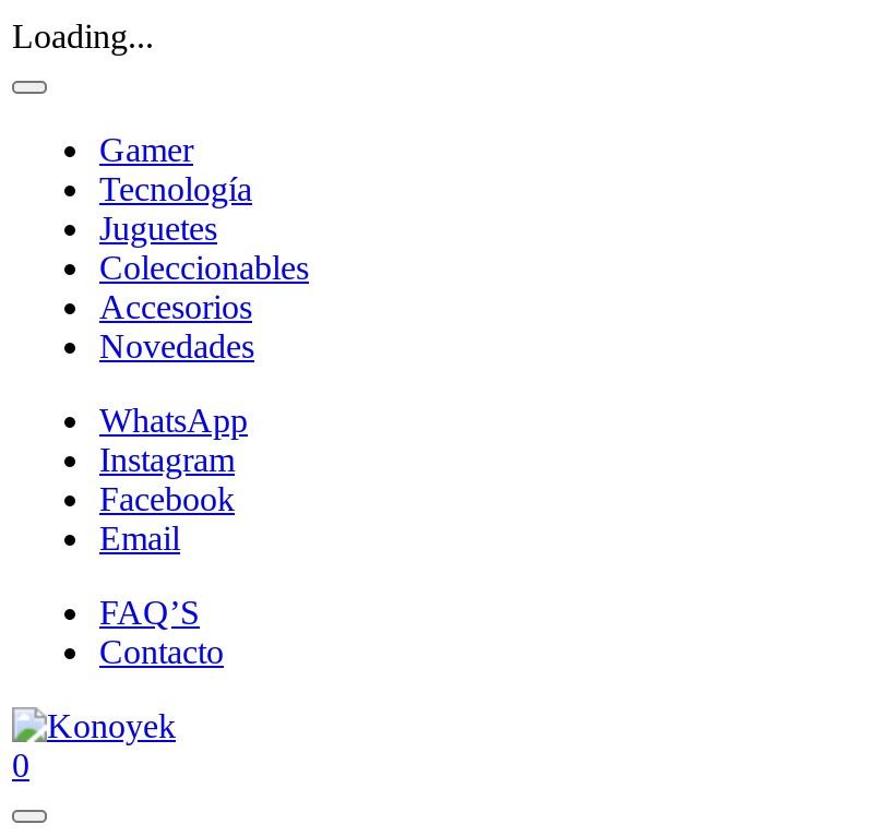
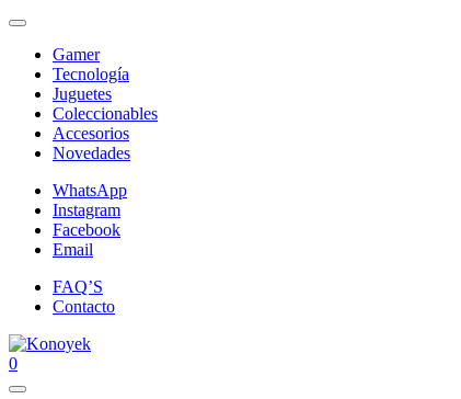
- Loading...
